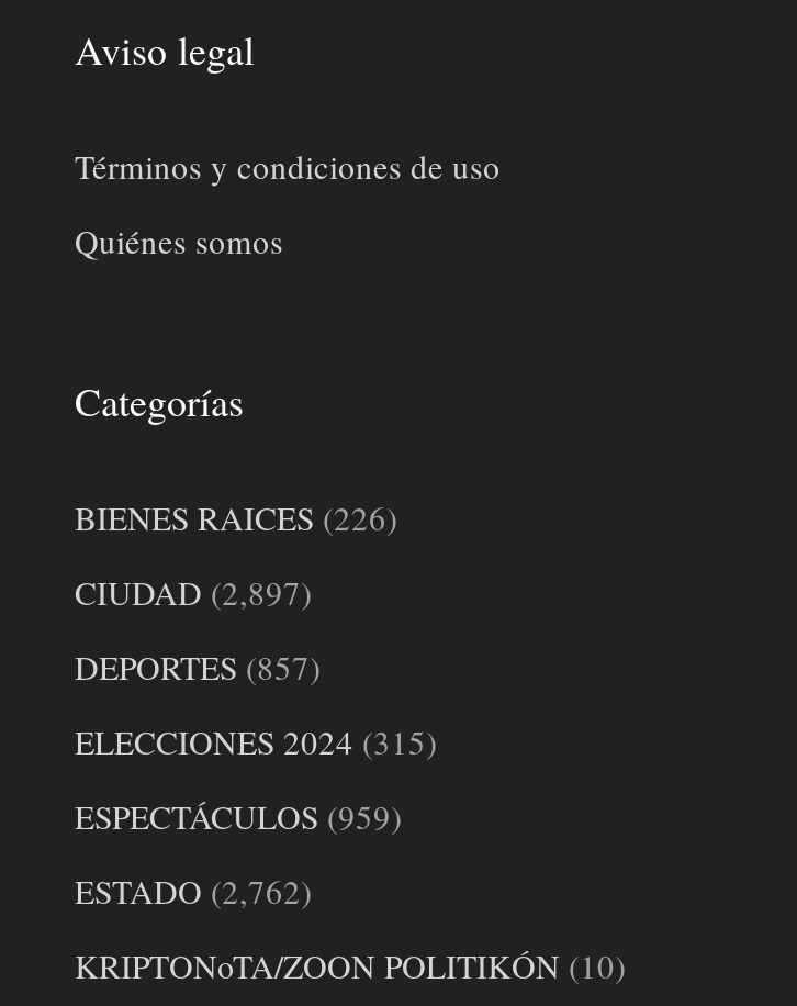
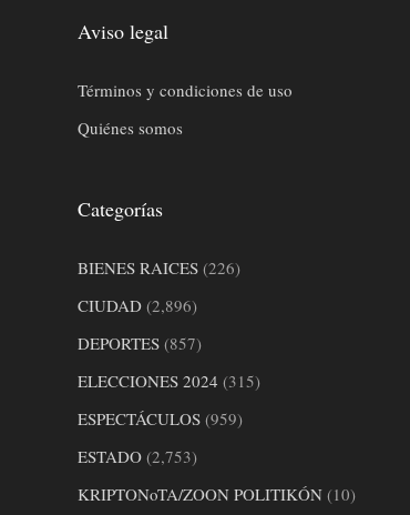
- CIUDAD (2,897)
+ CIUDAD (2,896)

- ESTADO (2,762)
+ ESTADO (2,753)
